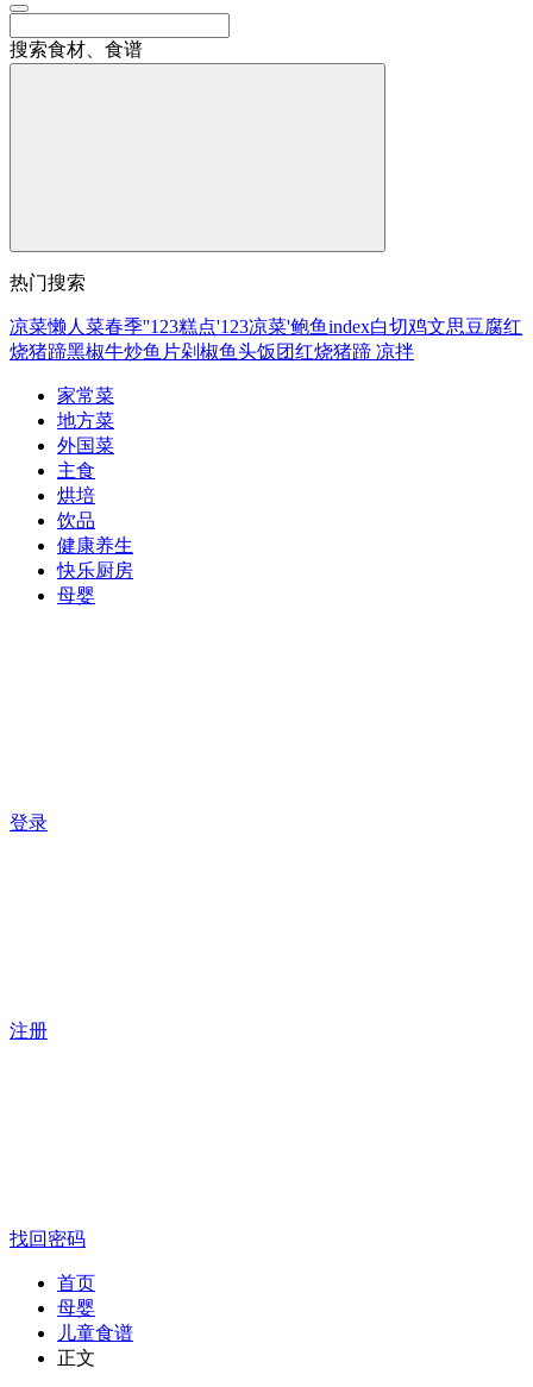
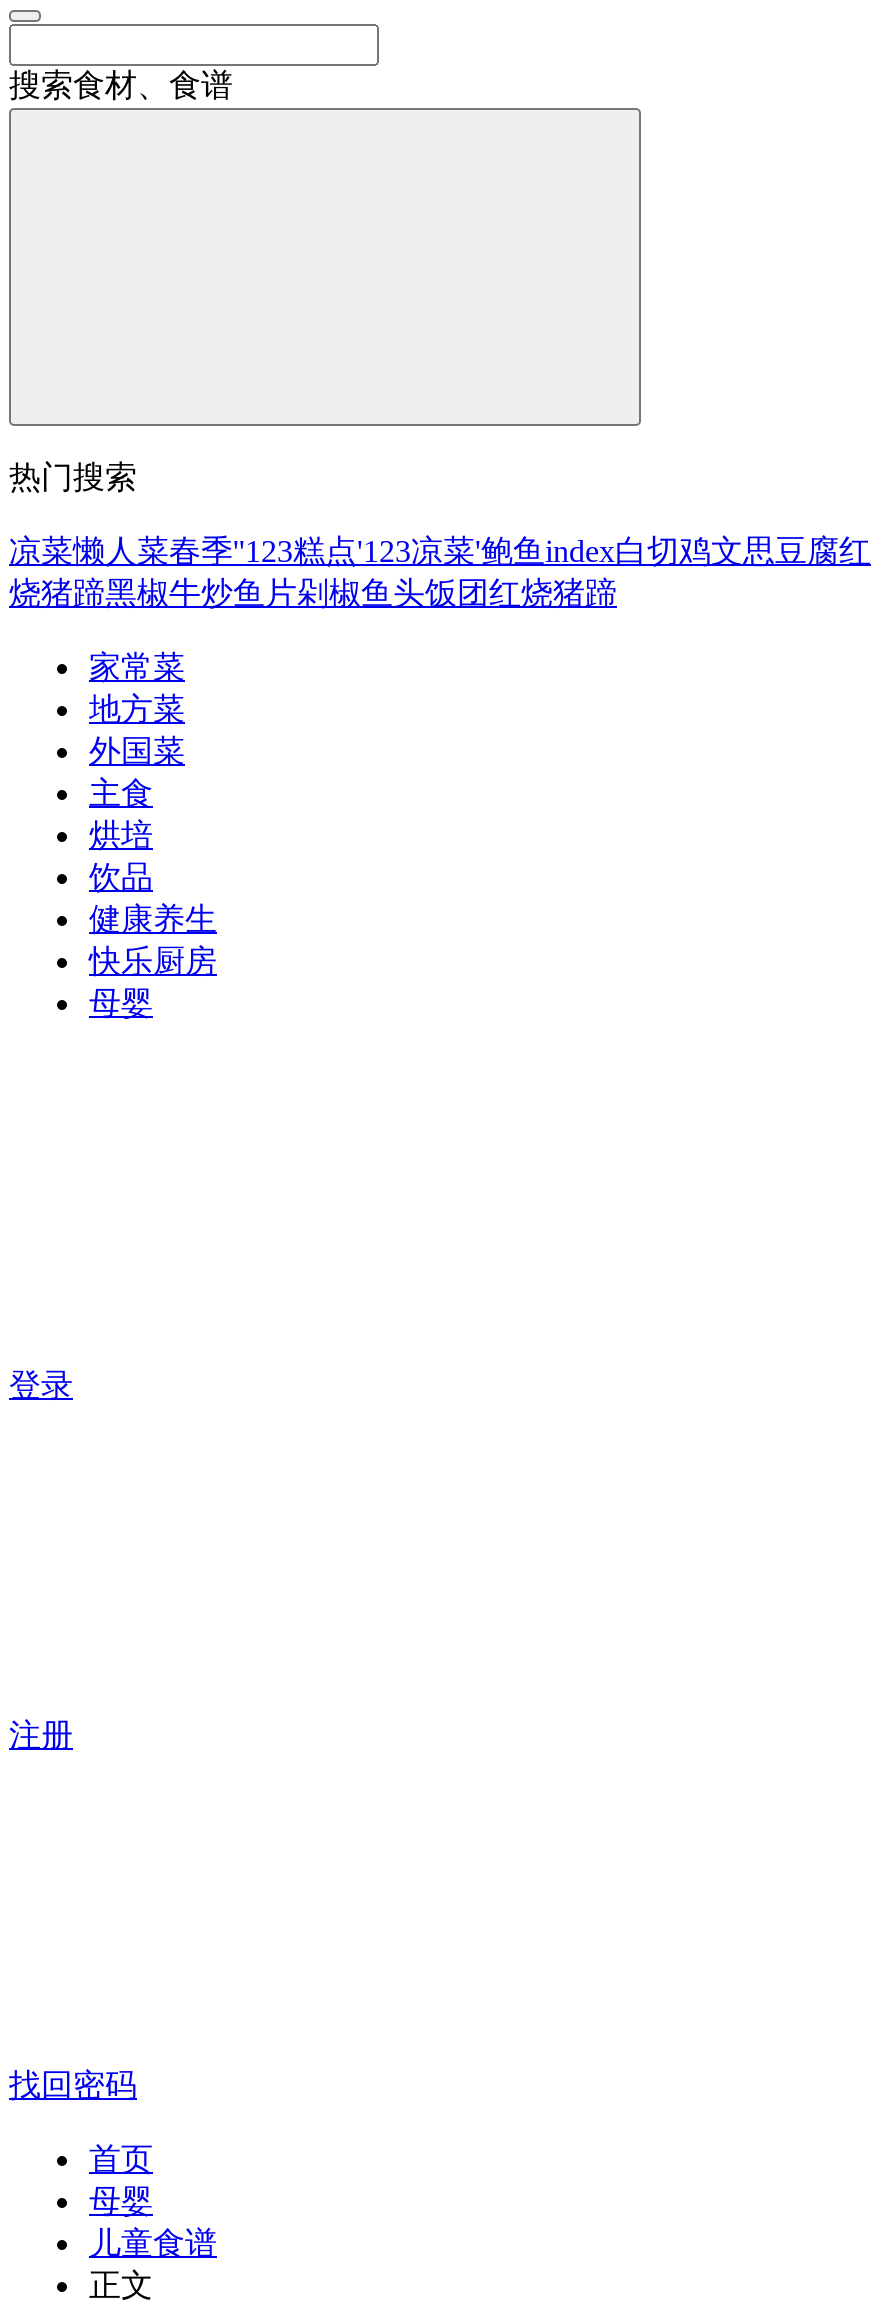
- 烧猪蹄黑椒牛炒鱼片剁椒鱼头饭团红烧猪蹄凉拌
+ 烧猪蹄黑椒牛炒鱼片剁椒鱼头饭团红烧猪蹄
